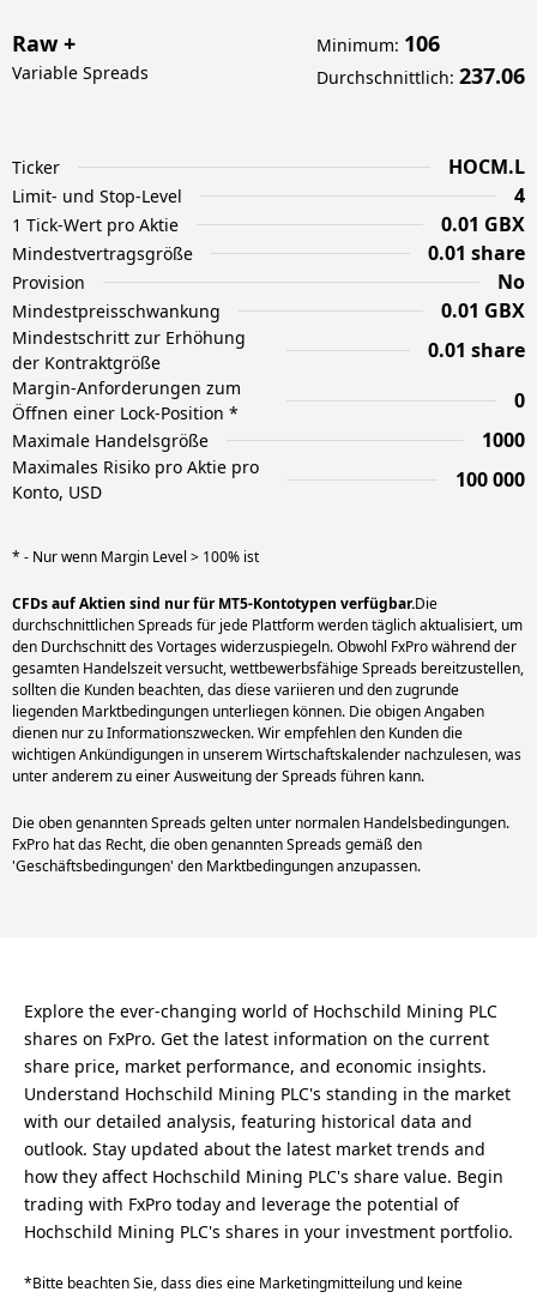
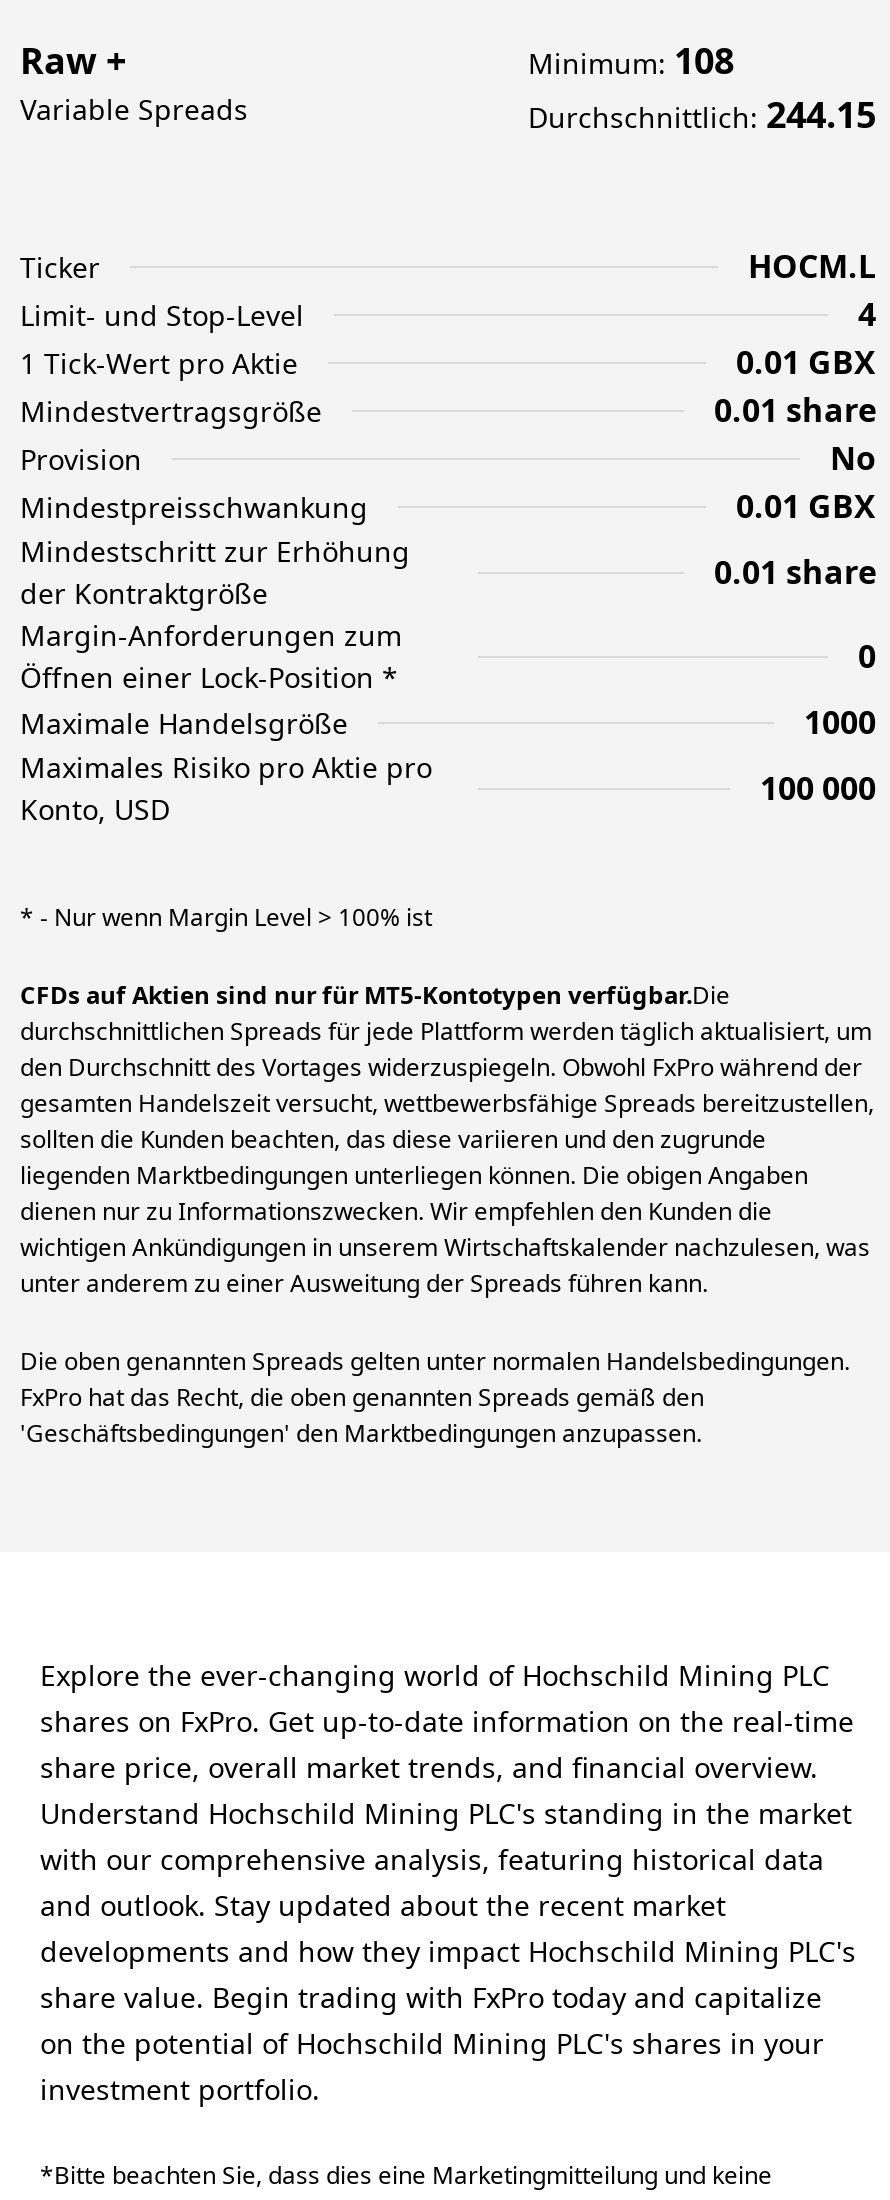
- Minimum: 106
+ Minimum: 108

- Durchschnittlich: 237.06
+ Durchschnittlich: 244.15

- shares on FxPro. Get the latest information on the current
- share price, market performance, and economic insights.
+ shares on FxPro. Get up-to-date information on the real-time
+ share price, overall market trends, and financial overview.

- with our detailed analysis, featuring historical data and
- outlook. Stay updated about the latest market trends and
- how they affect Hochschild Mining PLC's share value. Begin
- trading with FxPro today and leverage the potential of
- Hochschild Mining PLC's shares in your investment portfolio.
+ with our comprehensive analysis, featuring historical data
+ and outlook. Stay updated about the recent market
+ developments and how they impact Hochschild Mining PLC's
+ share value. Begin trading with FxPro today and capitalize
+ on the potential of Hochschild Mining PLC's shares in your
+ investment portfolio.
